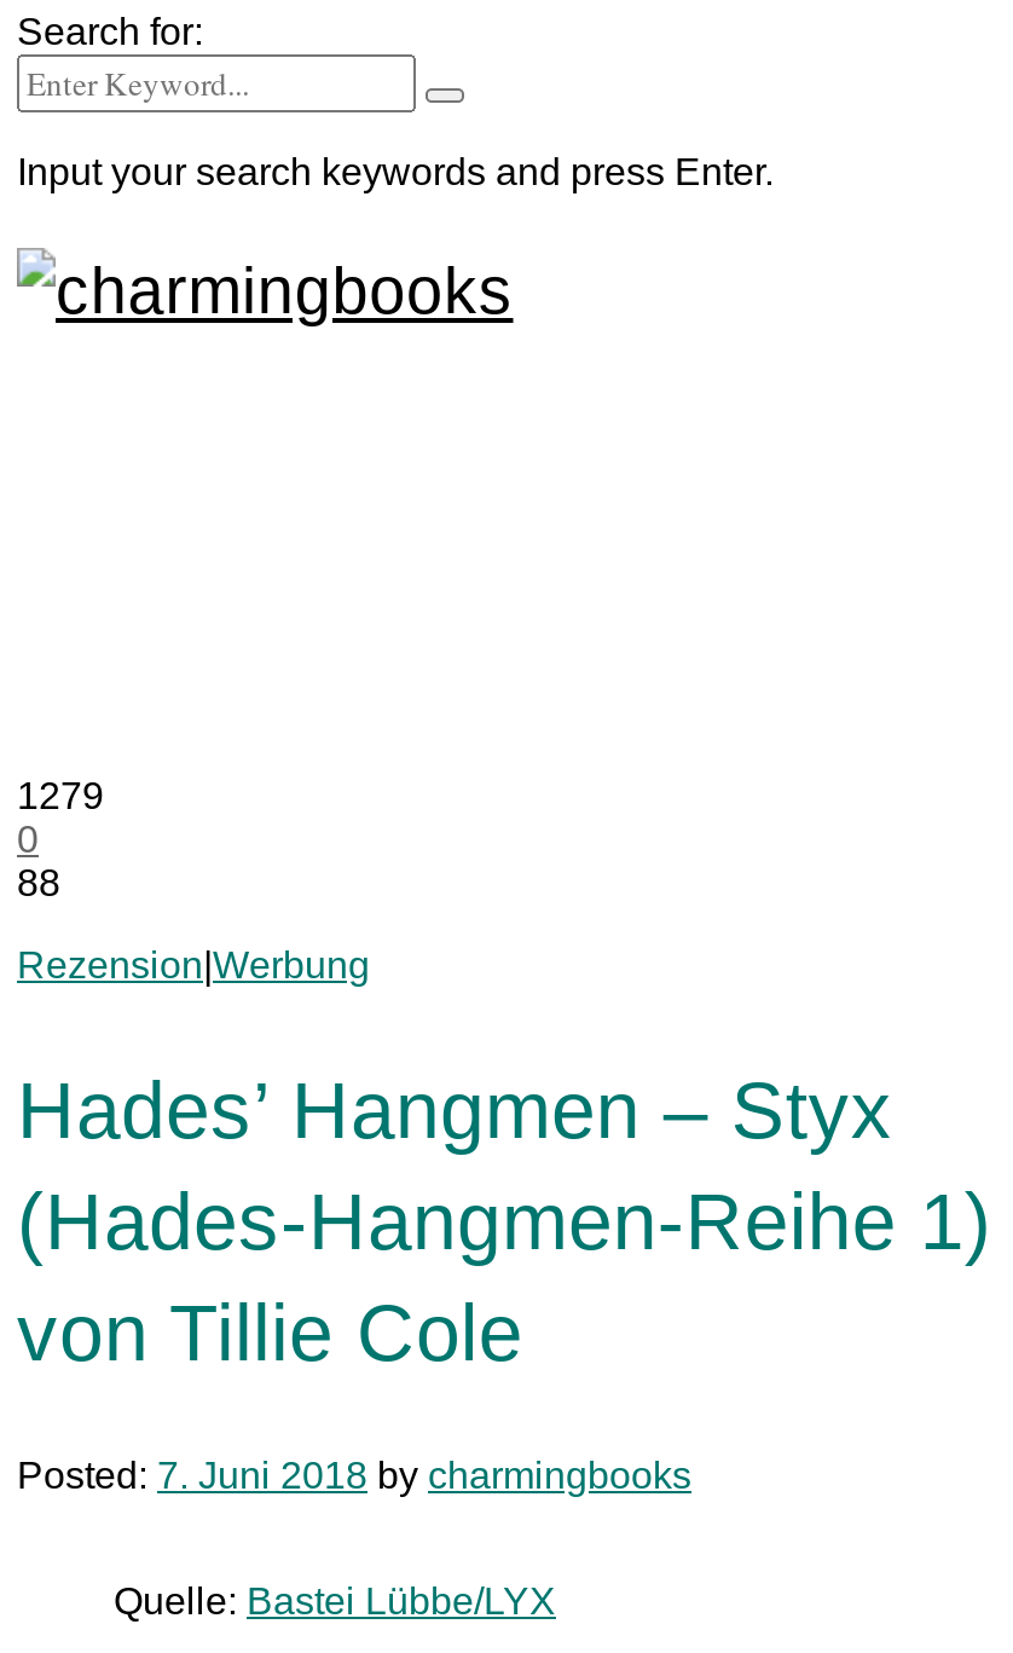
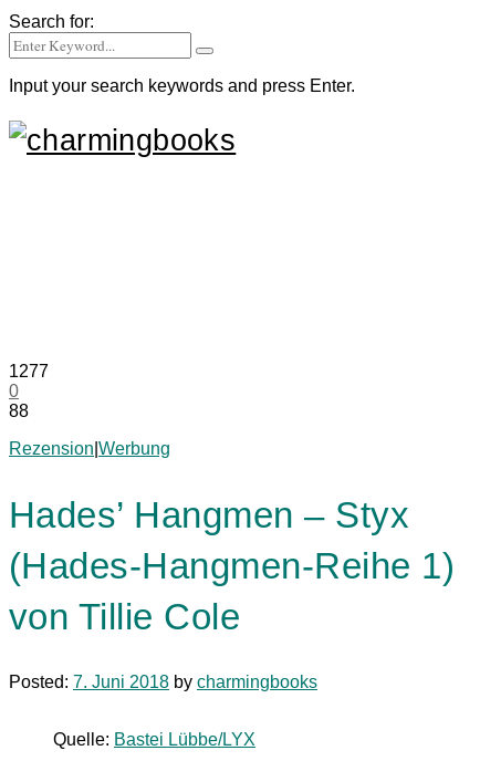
- 1279
+ 1277
